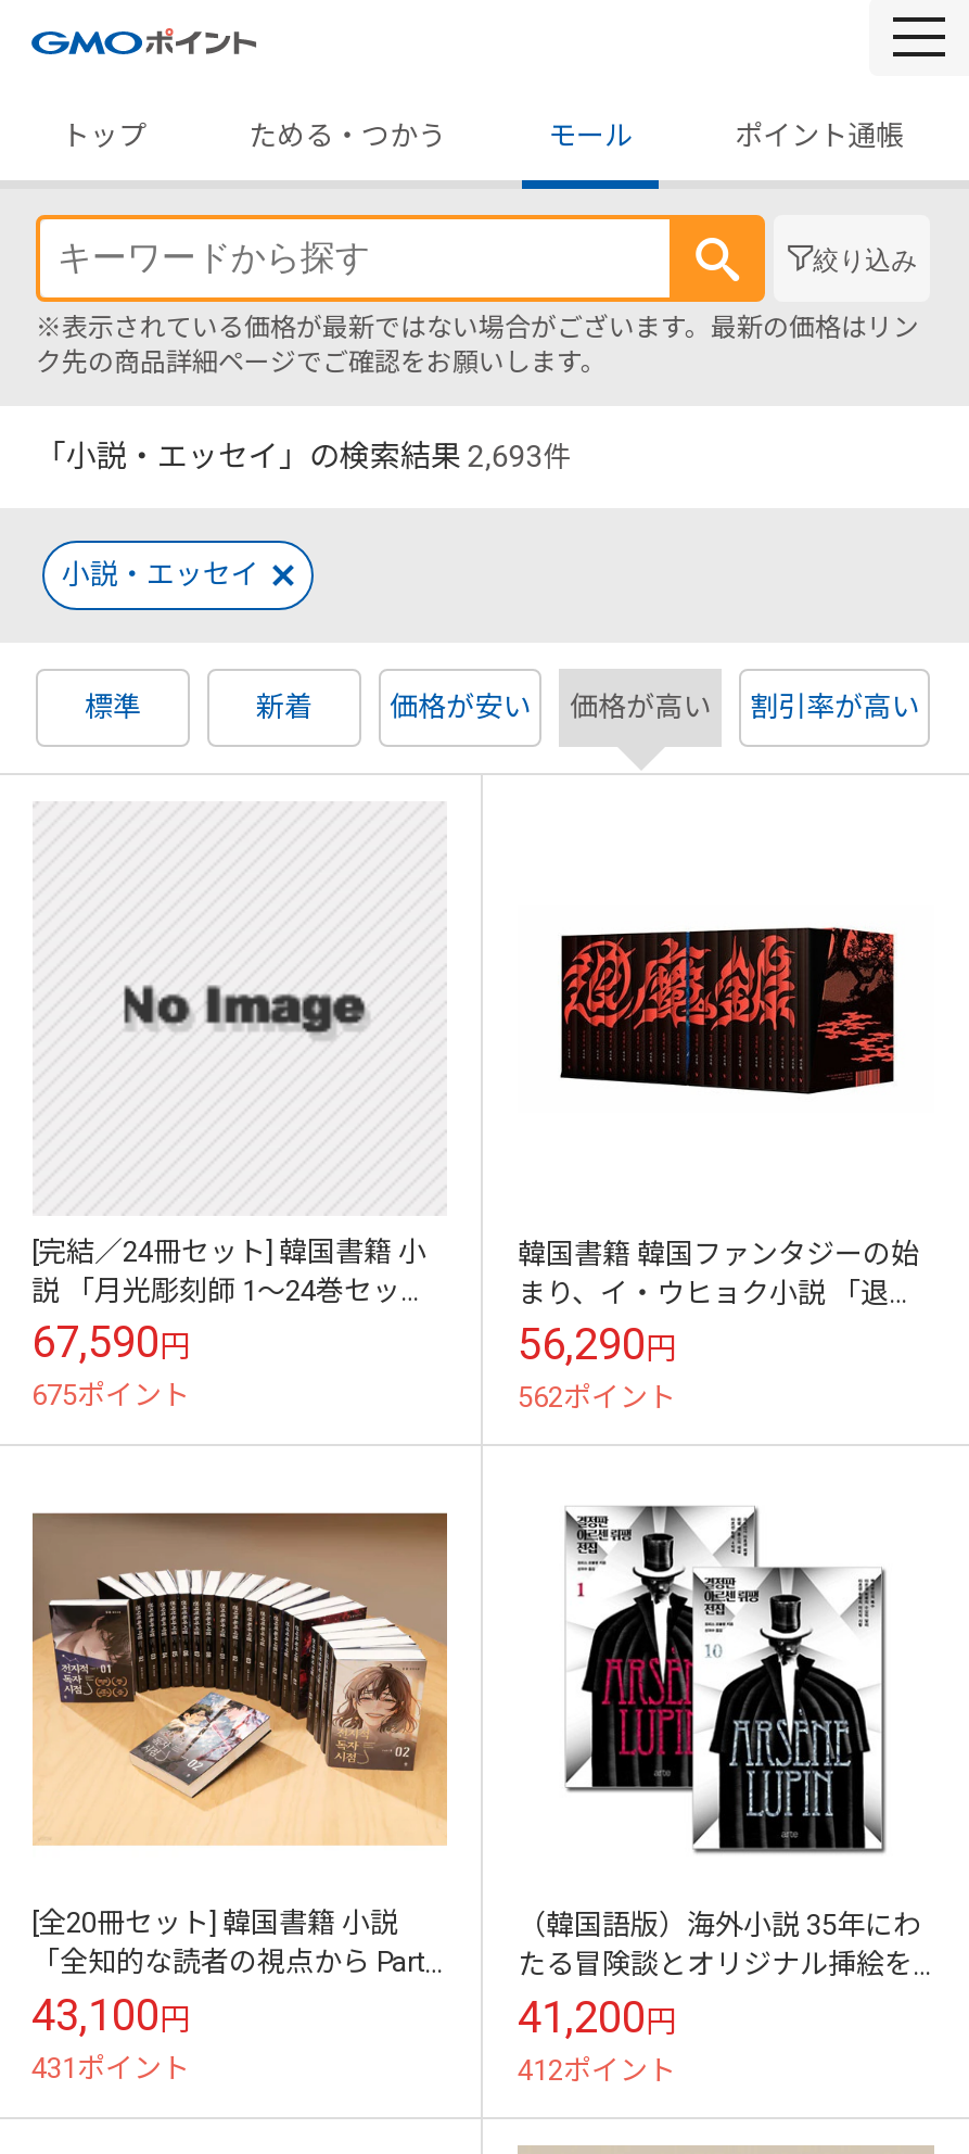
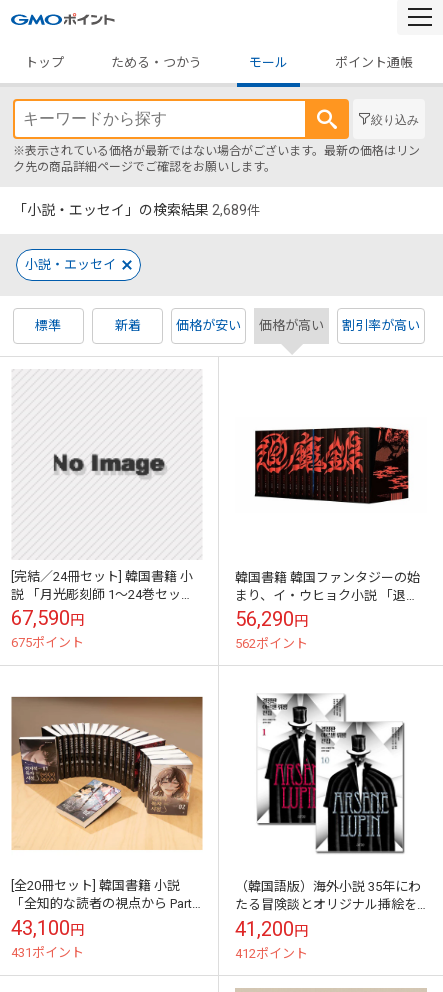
- 「小説・エッセイ」の検索結果2,693件
+ 「小説・エッセイ」の検索結果2,689件
